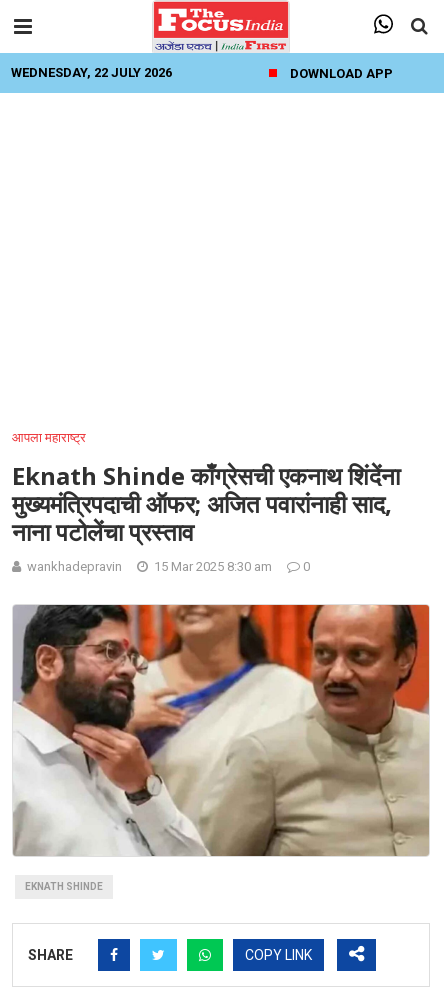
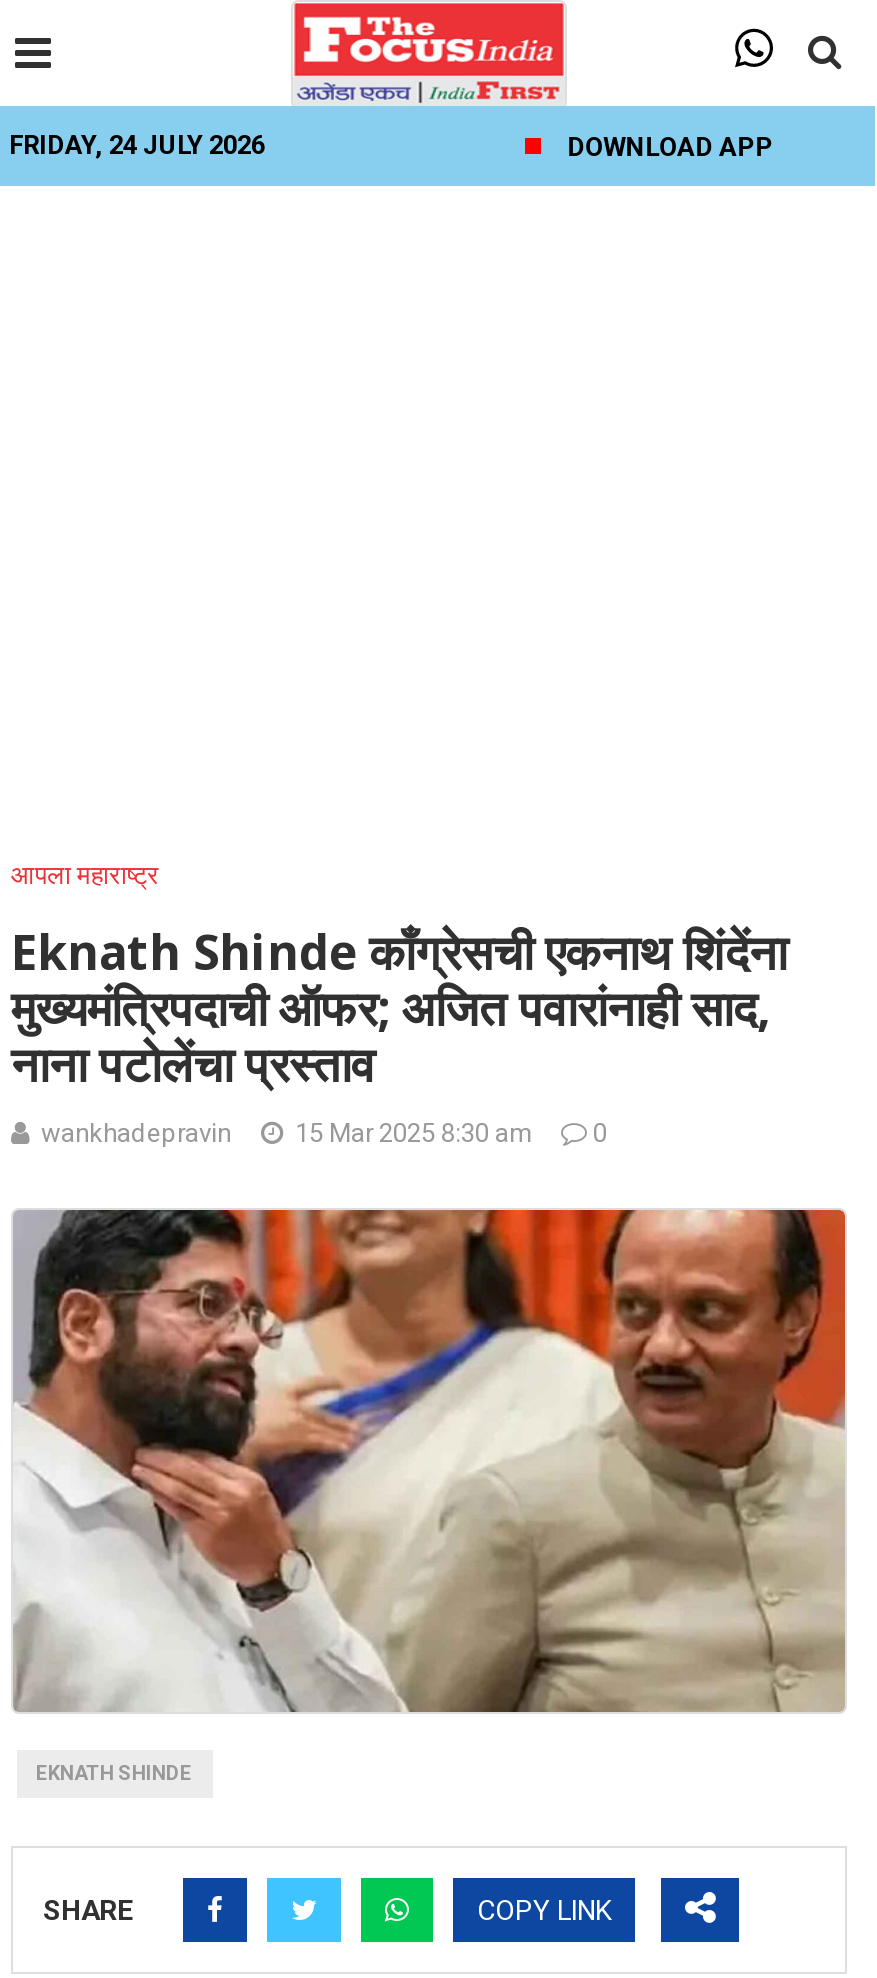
- WEDNESDAY, 22 JULY 2026
+ FRIDAY, 24 JULY 2026
